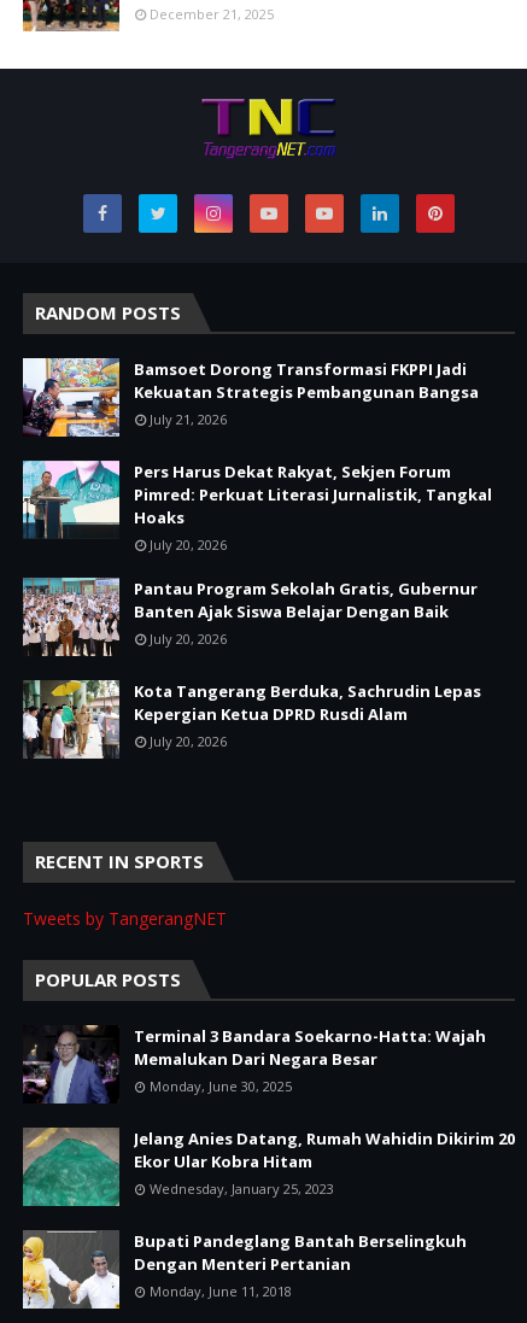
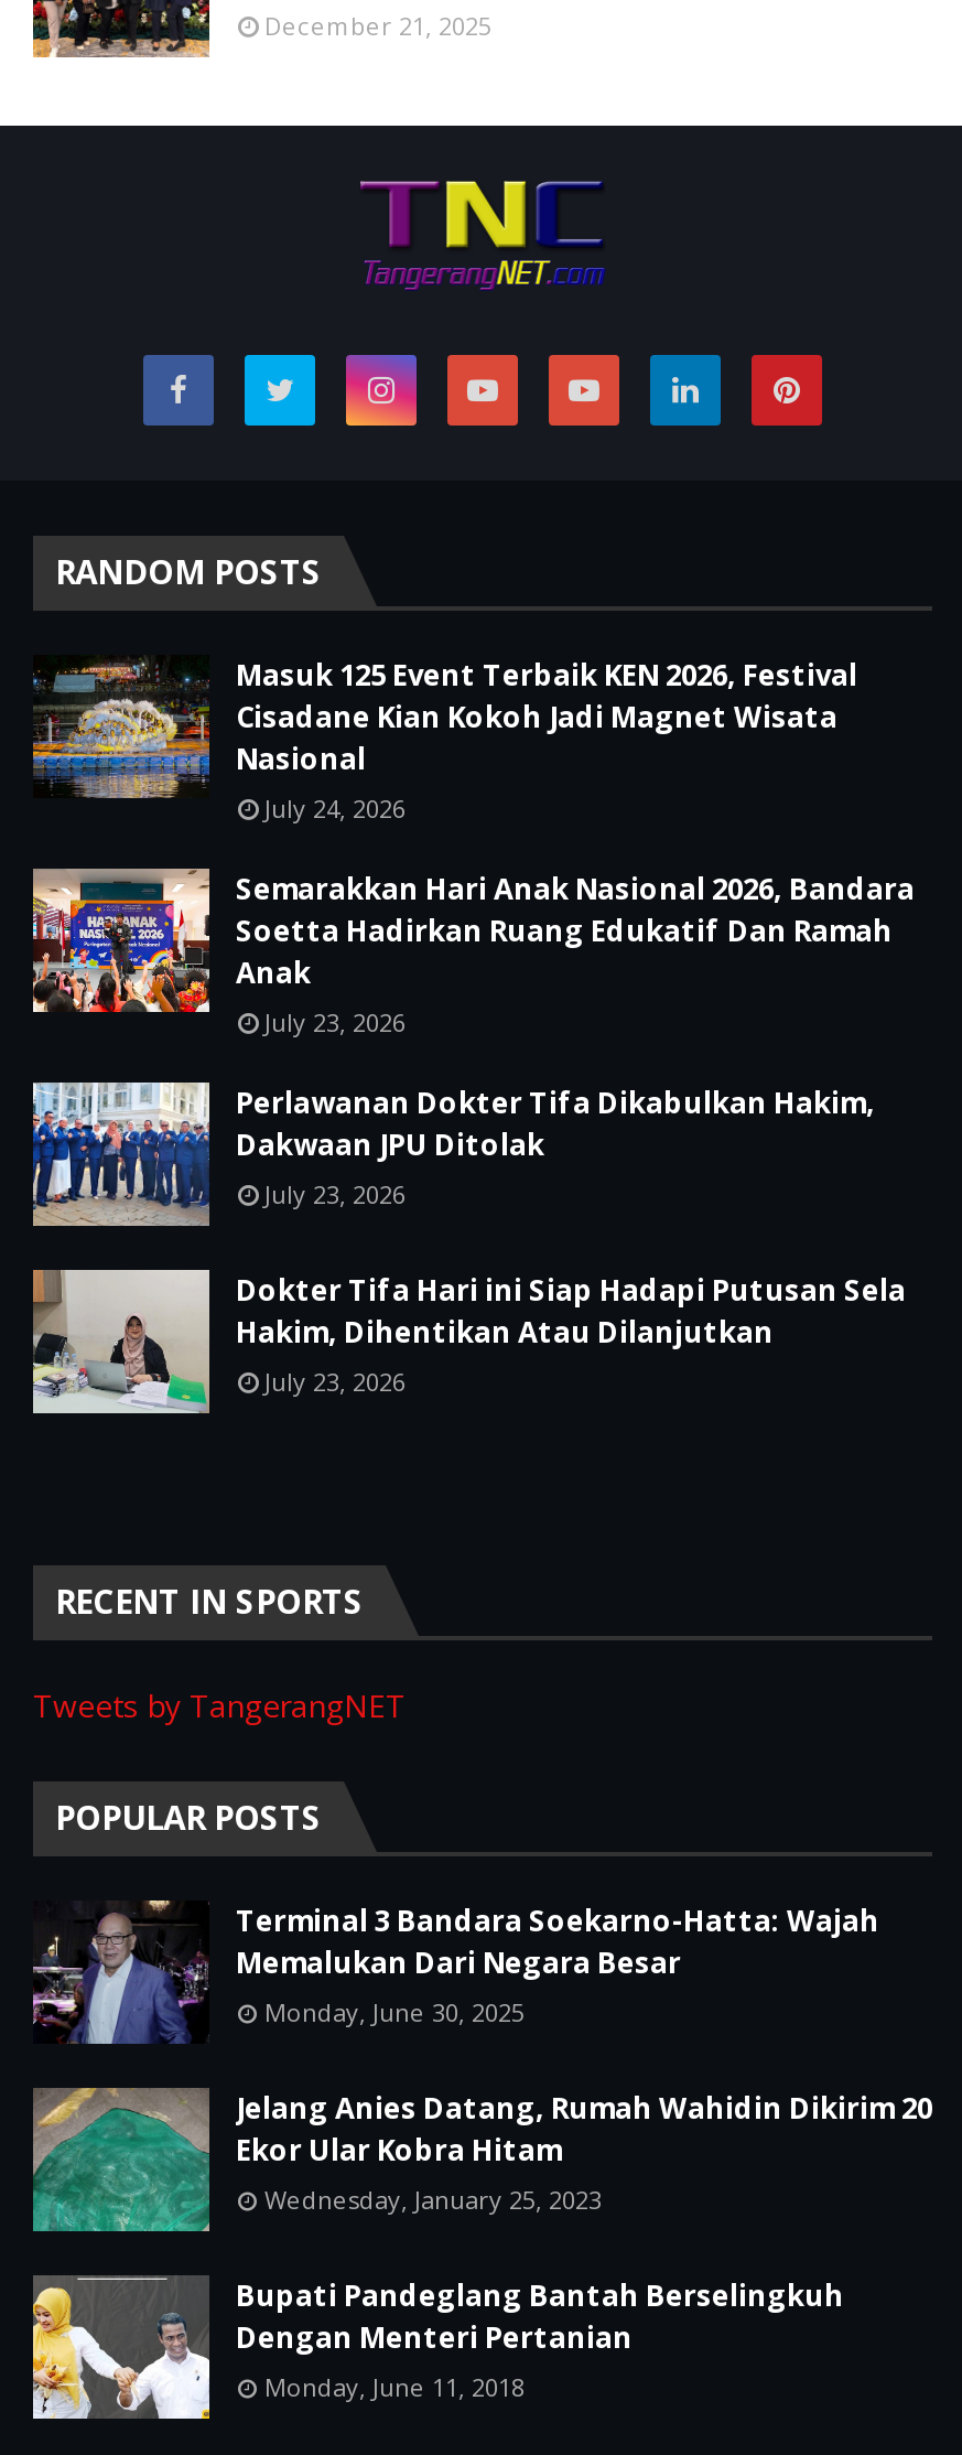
- [image]
- Bamsoet Dorong Transformasi FKPPI Jadi
- Kekuatan Strategis Pembangunan Bangsa
- July 21, 2026
+ [image]
+ Masuk 125 Event Terbaik KEN 2026, Festival
+ Cisadane Kian Kokoh Jadi Magnet Wisata
+ Nasional
+ July 24, 2026

- [image]
- Pers Harus Dekat Rakyat, Sekjen Forum
- Pimred: Perkuat Literasi Jurnalistik, Tangkal
- Hoaks
- July 20, 2026
+ [image]
+ Semarakkan Hari Anak Nasional 2026, Bandara
+ Soetta Hadirkan Ruang Edukatif Dan Ramah
+ Anak
+ July 23, 2026

- [image]
- Pantau Program Sekolah Gratis, Gubernur
- Banten Ajak Siswa Belajar Dengan Baik
- July 20, 2026
+ [image]
+ Perlawanan Dokter Tifa Dikabulkan Hakim,
+ Dakwaan JPU Ditolak
+ July 23, 2026

- [image]
- Kota Tangerang Berduka, Sachrudin Lepas
- Kepergian Ketua DPRD Rusdi Alam
- July 20, 2026
+ [image]
+ Dokter Tifa Hari ini Siap Hadapi Putusan Sela
+ Hakim, Dihentikan Atau Dilanjutkan
+ July 23, 2026
